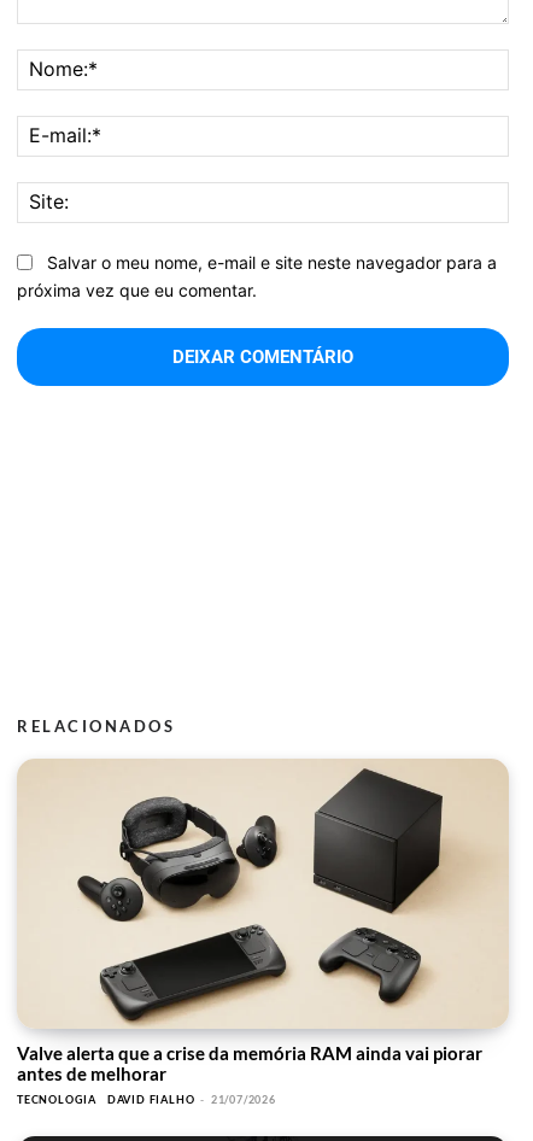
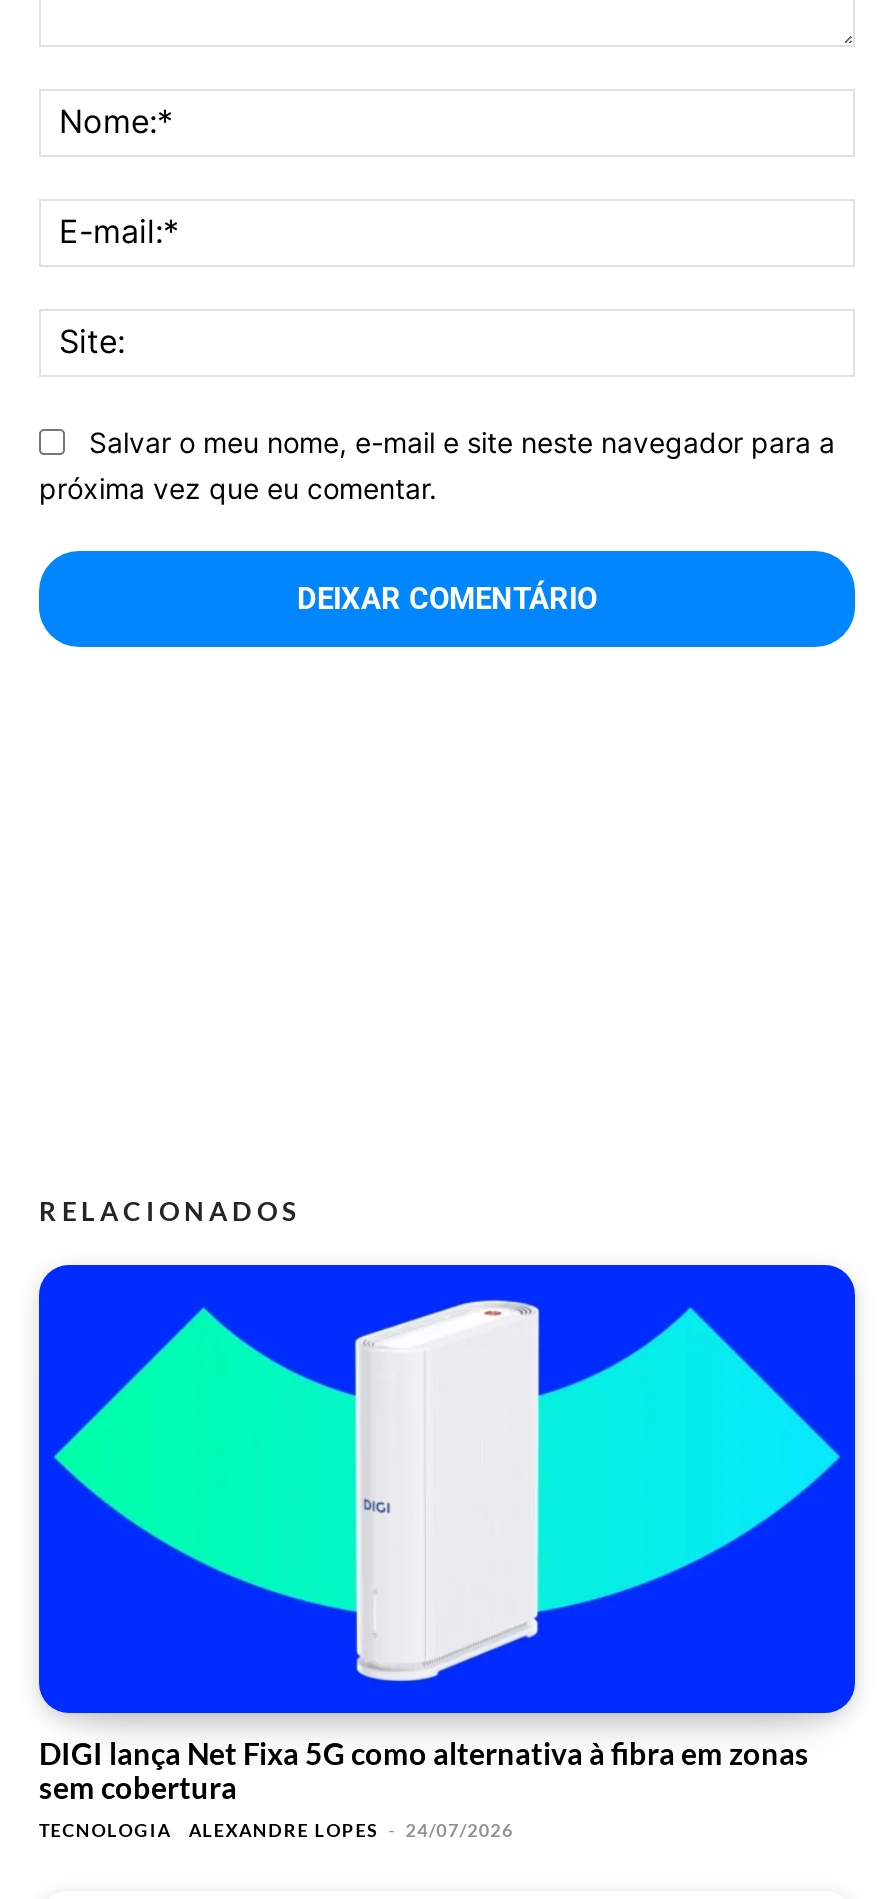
- [image]
- Valve alerta que a crise da memória RAM ainda vai piorar
- antes de melhorar
+ [image]
+ DIGI lança Net Fixa 5G como alternativa à fibra em zonas
+ sem cobertura

- DAVID FIALHO - 21/07/2026
+ ALEXANDRE LOPES - 24/07/2026
